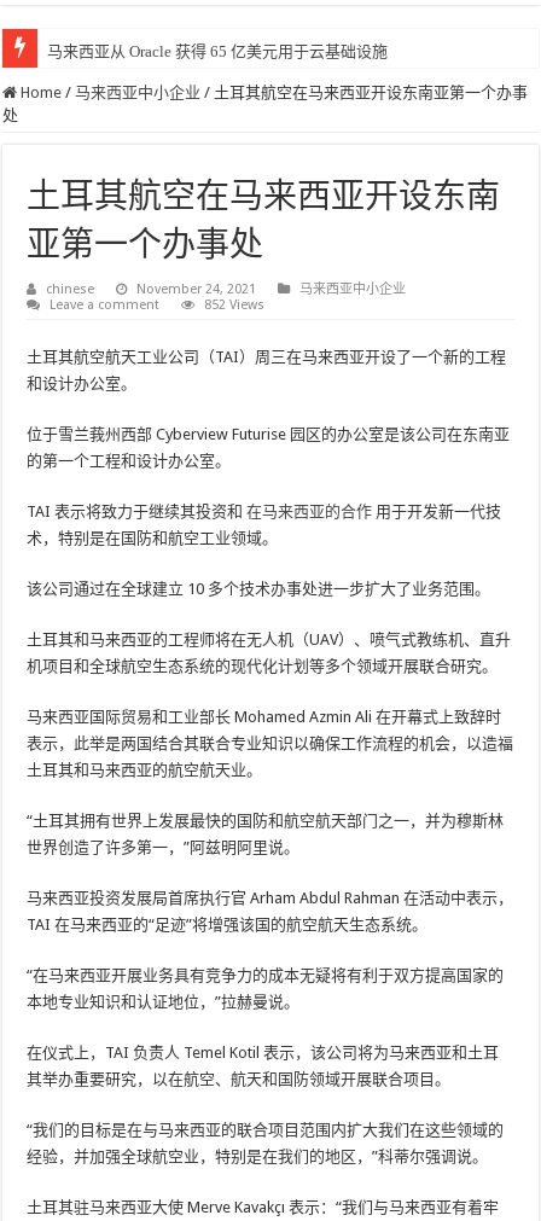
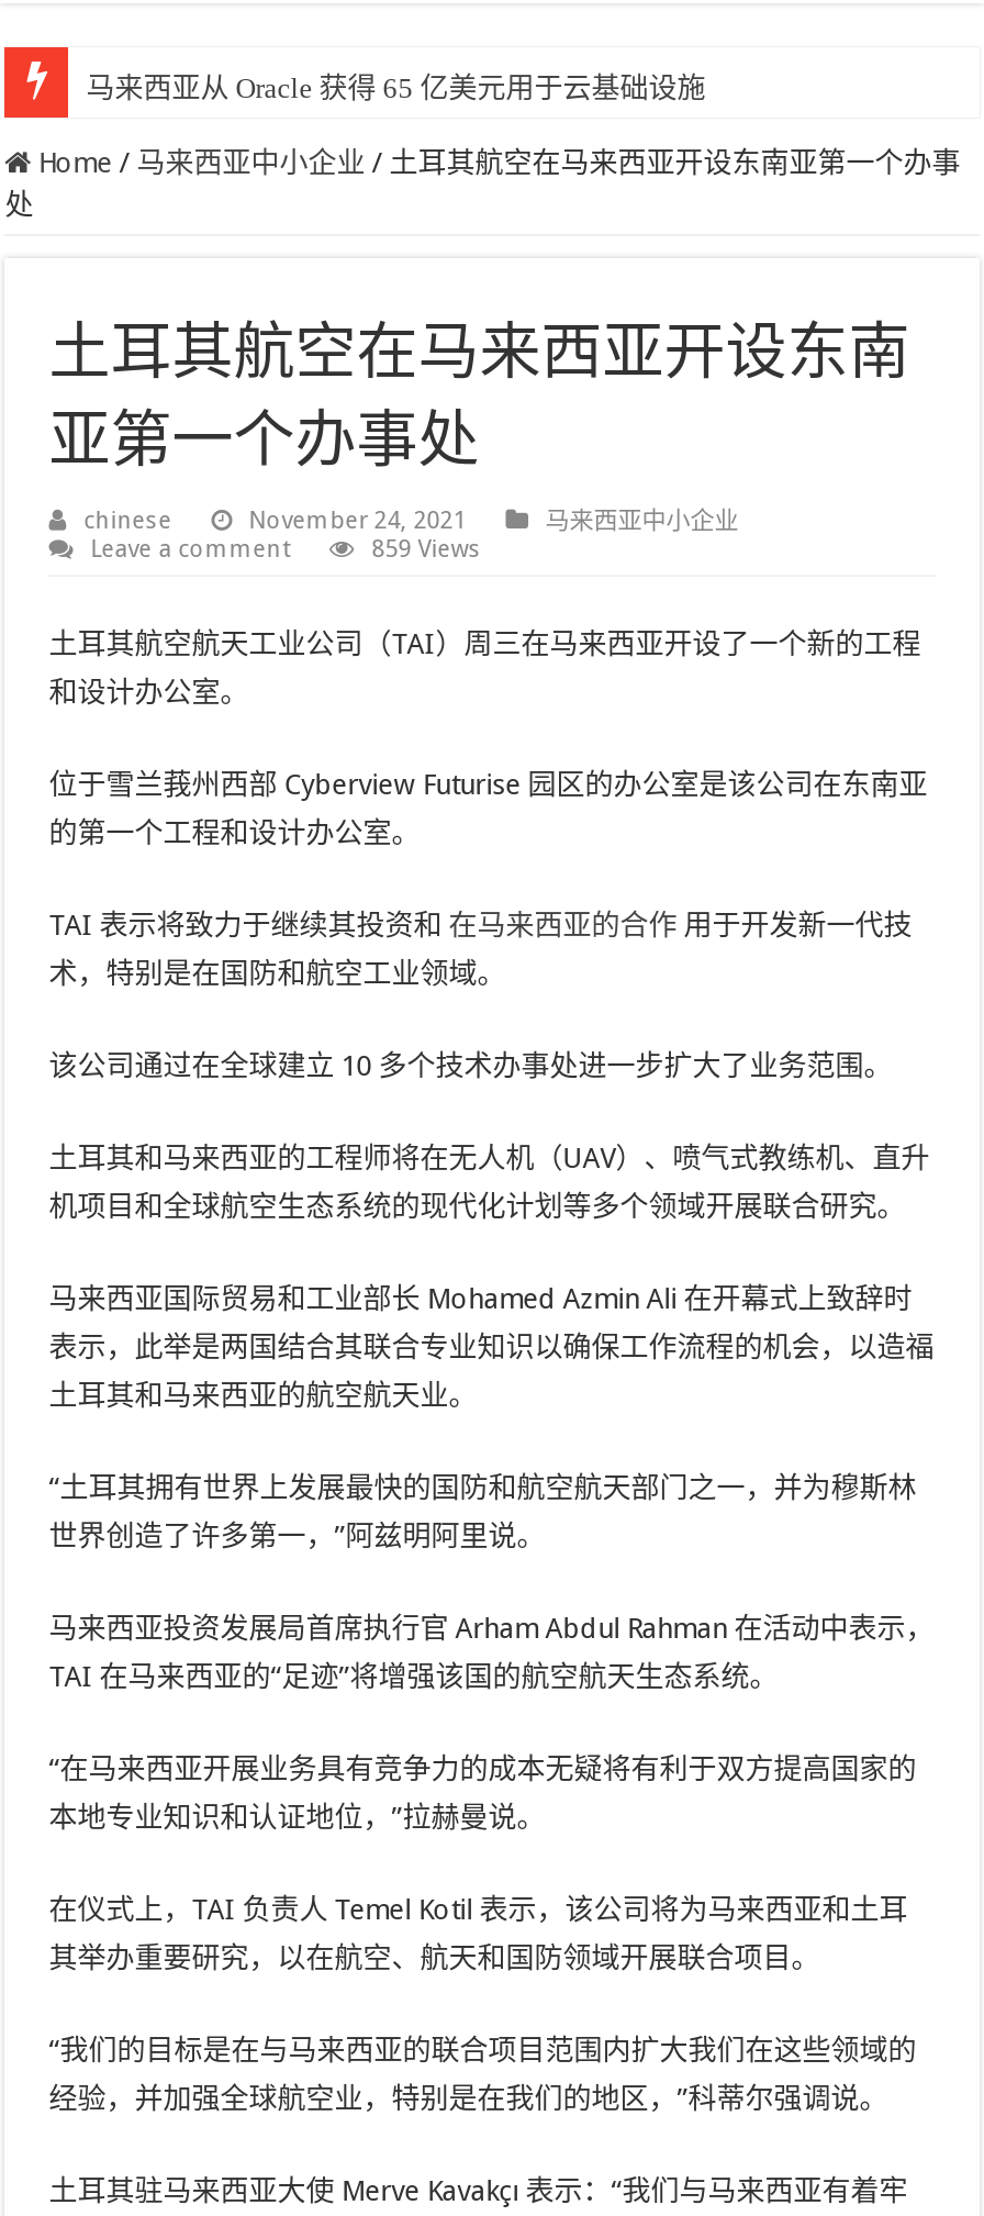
- 852 Views
+ 859 Views
